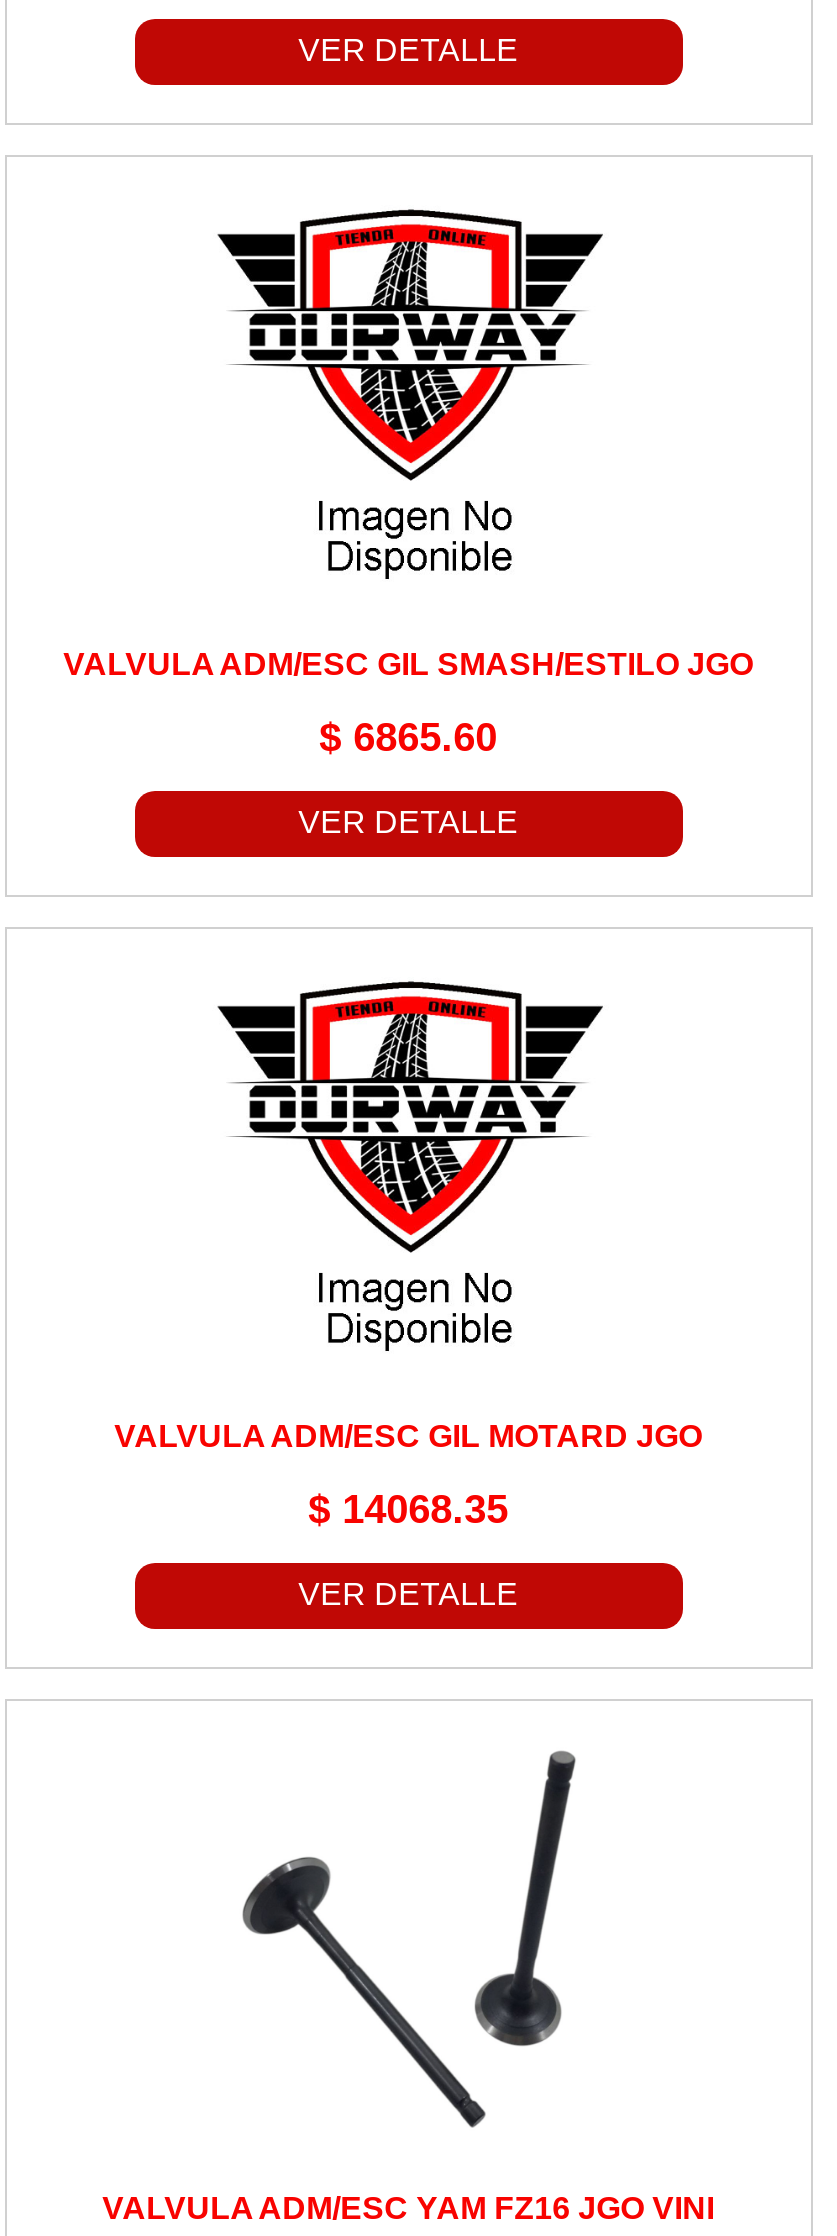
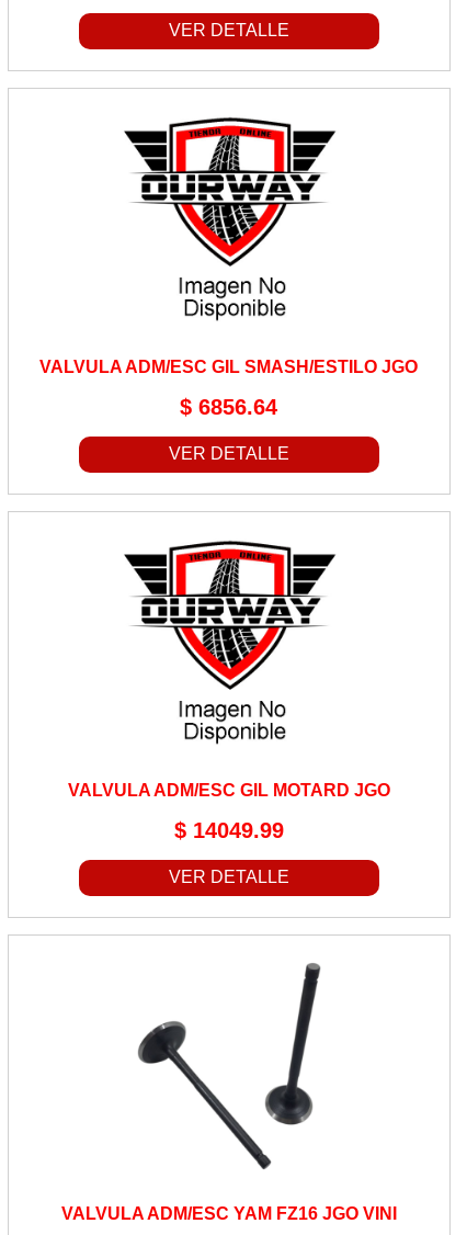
- $ 6865.60
+ $ 6856.64

- $ 14068.35
+ $ 14049.99
